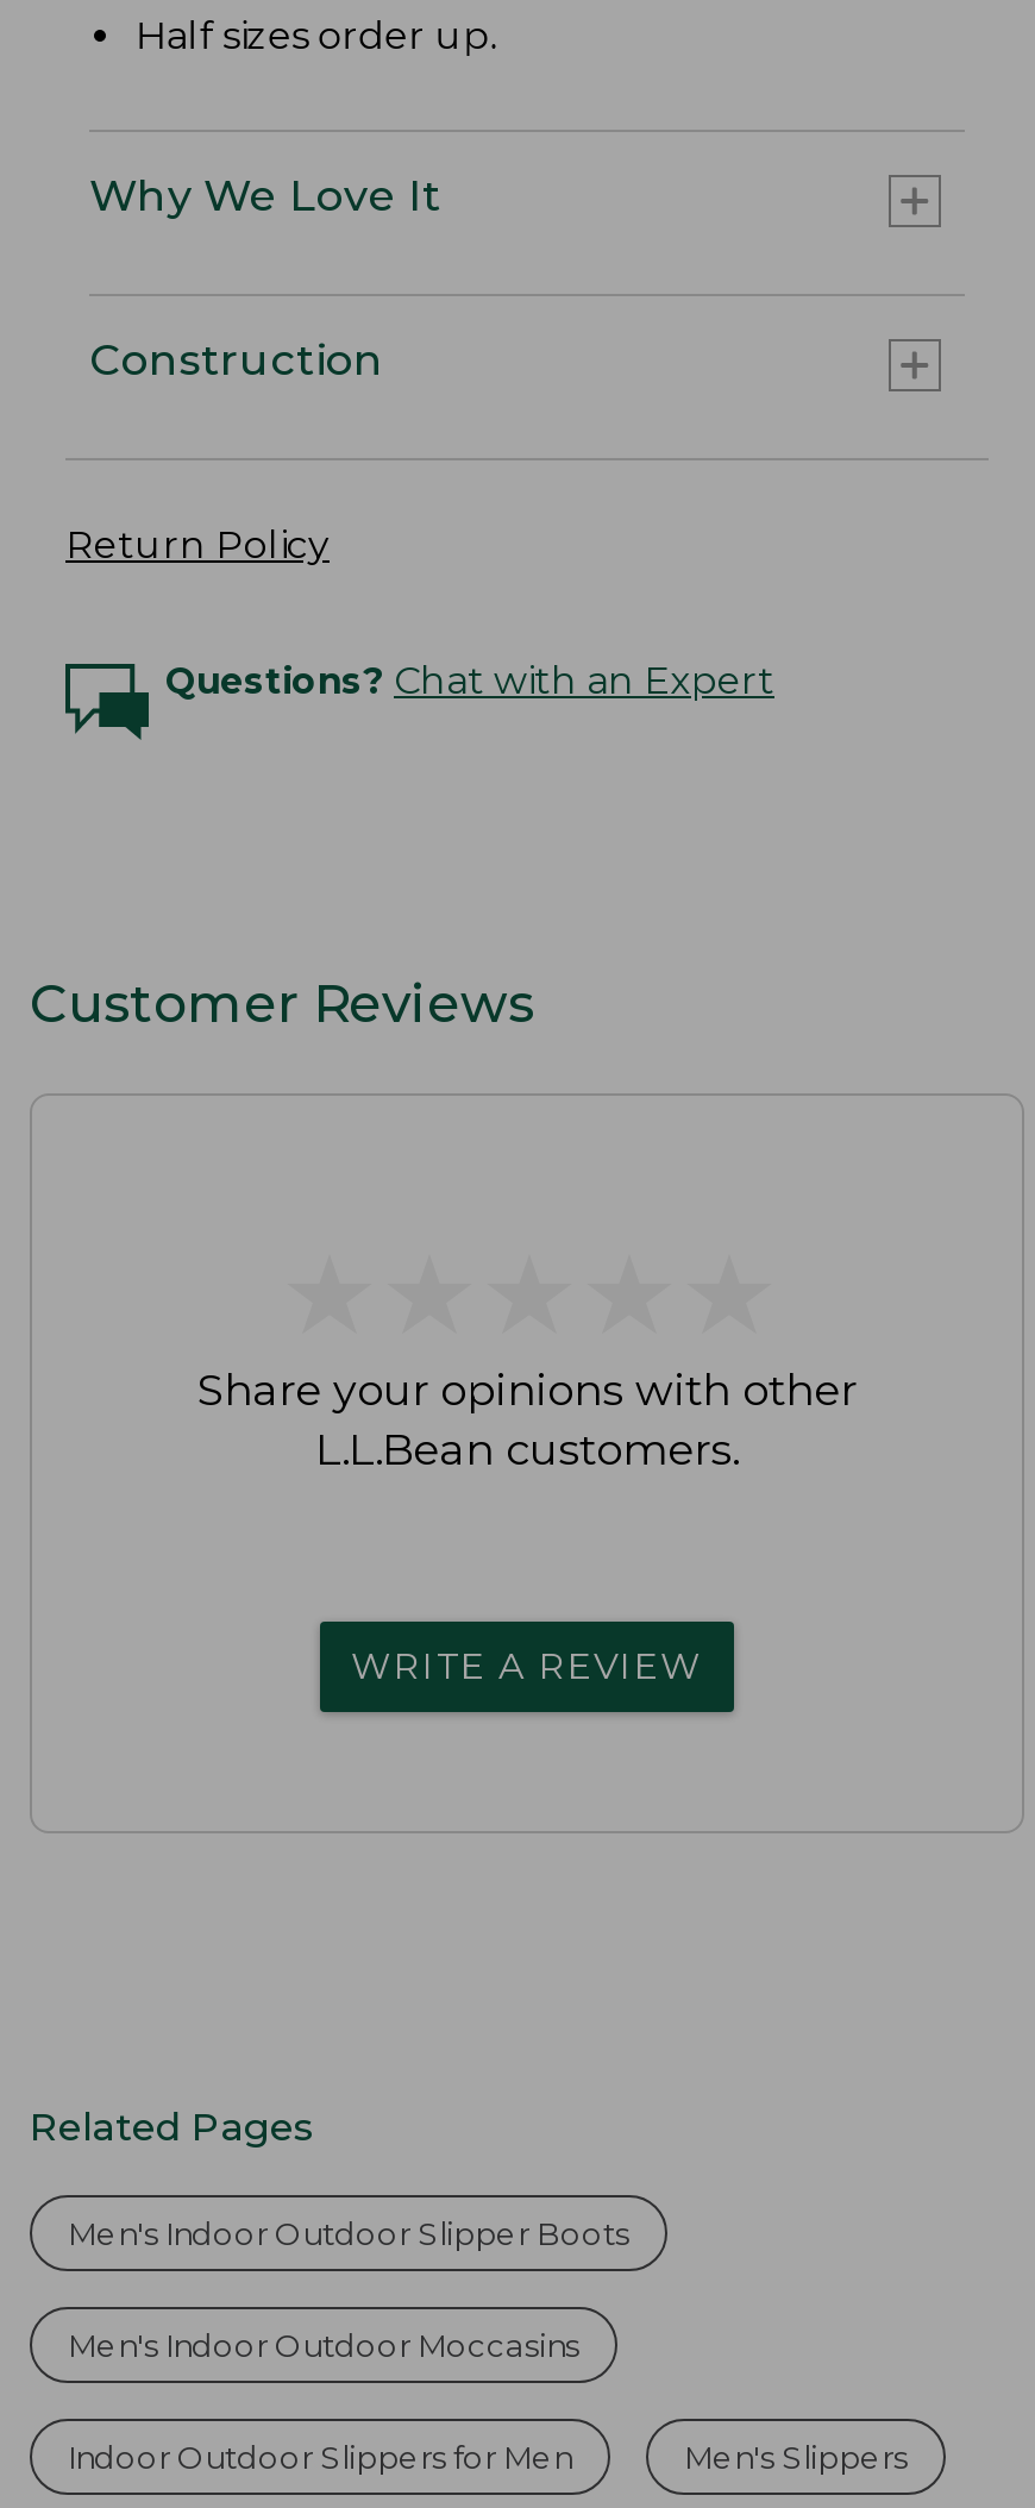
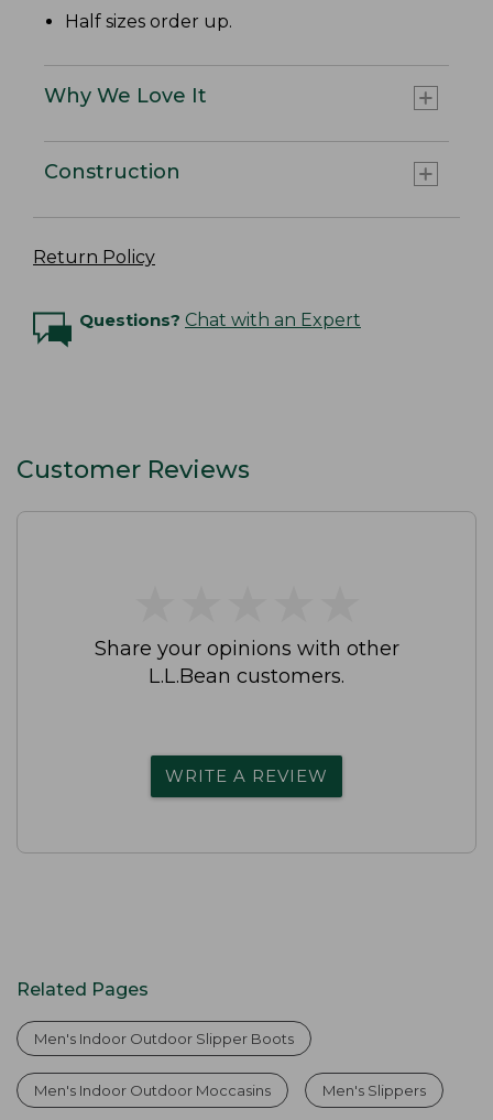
- Indoor Outdoor Slippers for Men
